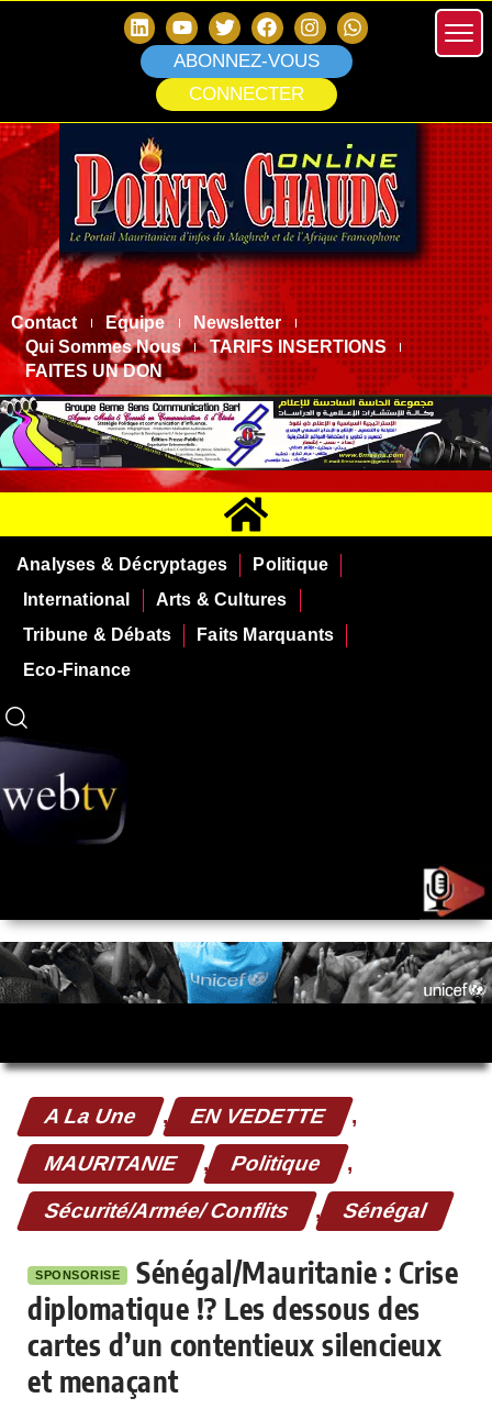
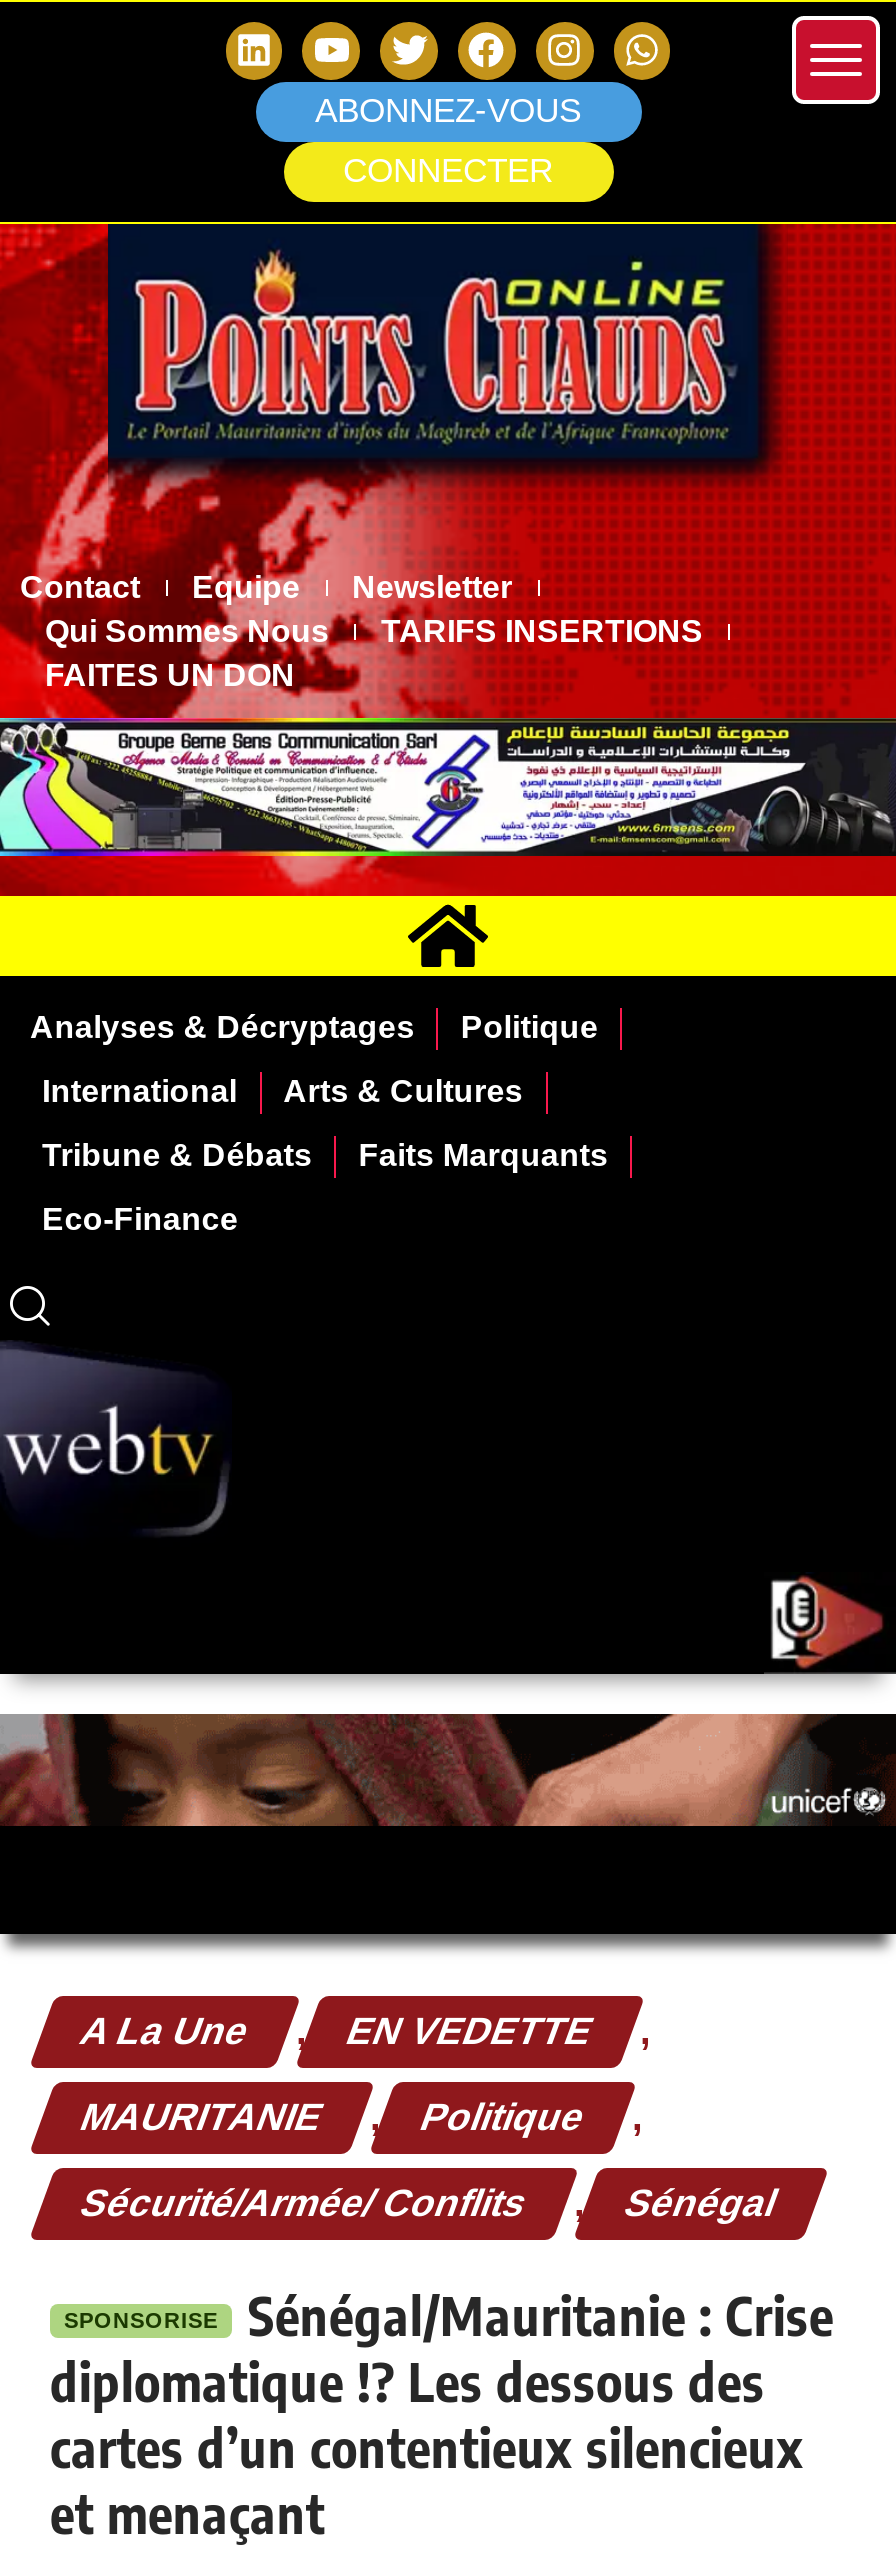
- [image]
+ [image]
